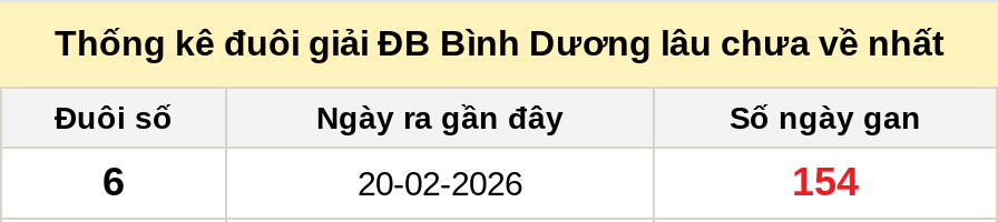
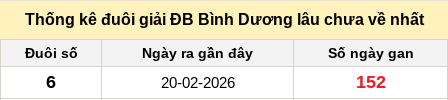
- 154
+ 152
